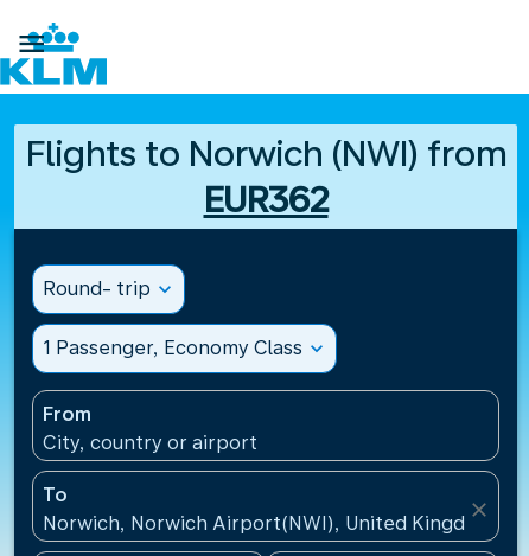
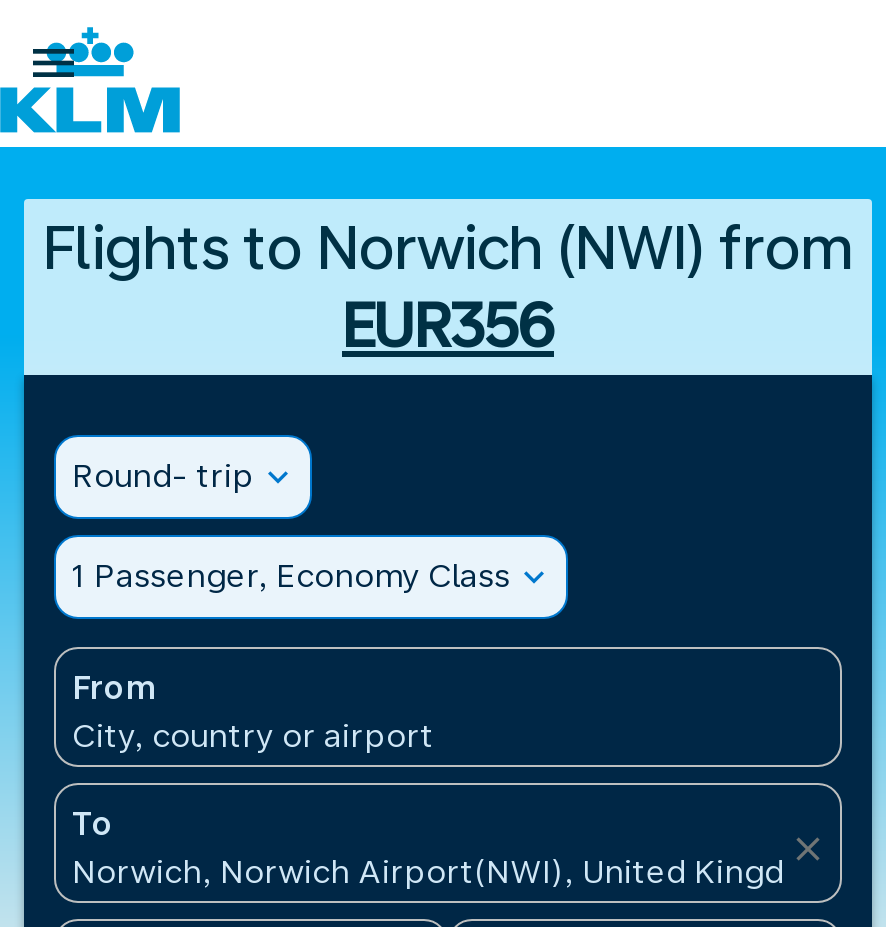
- EUR362
+ EUR356
